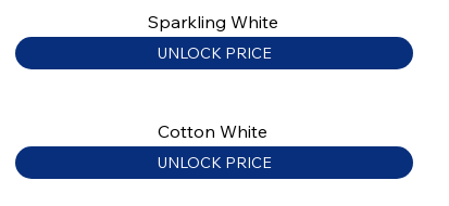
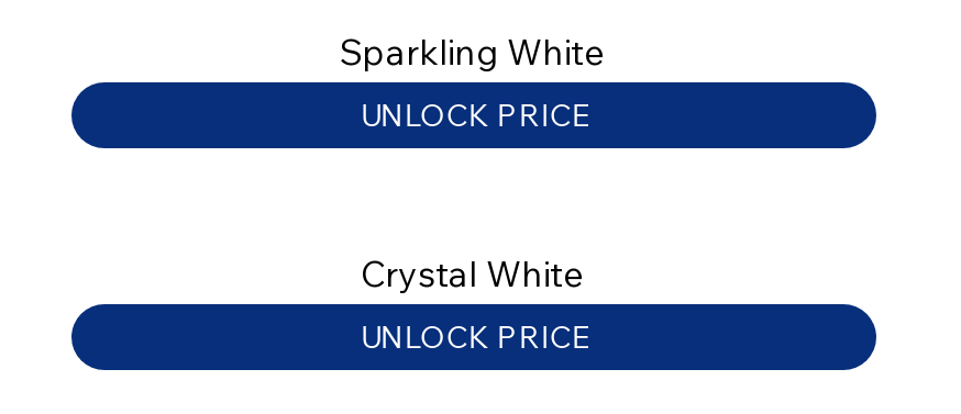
- Cotton White
+ Crystal White
